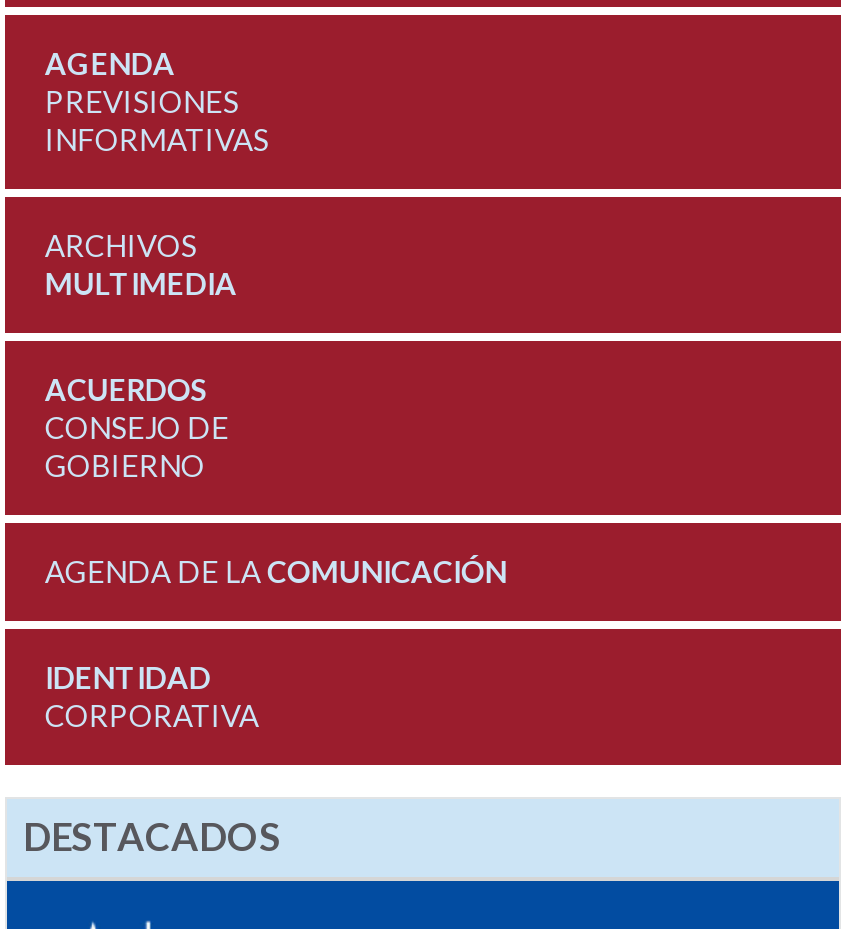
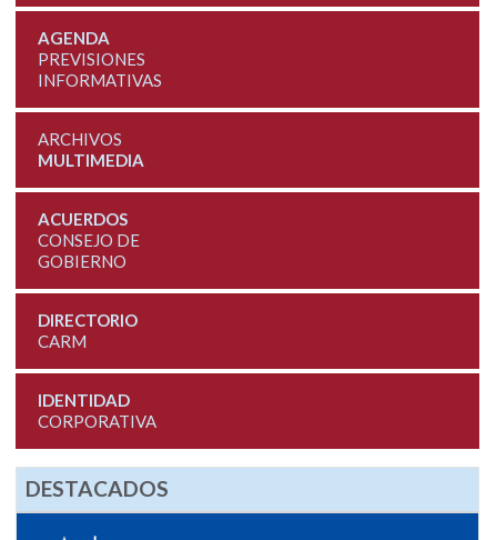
- AGENDA DE LA COMUNICACIÓN
+ DIRECTORIO
+ CARM
